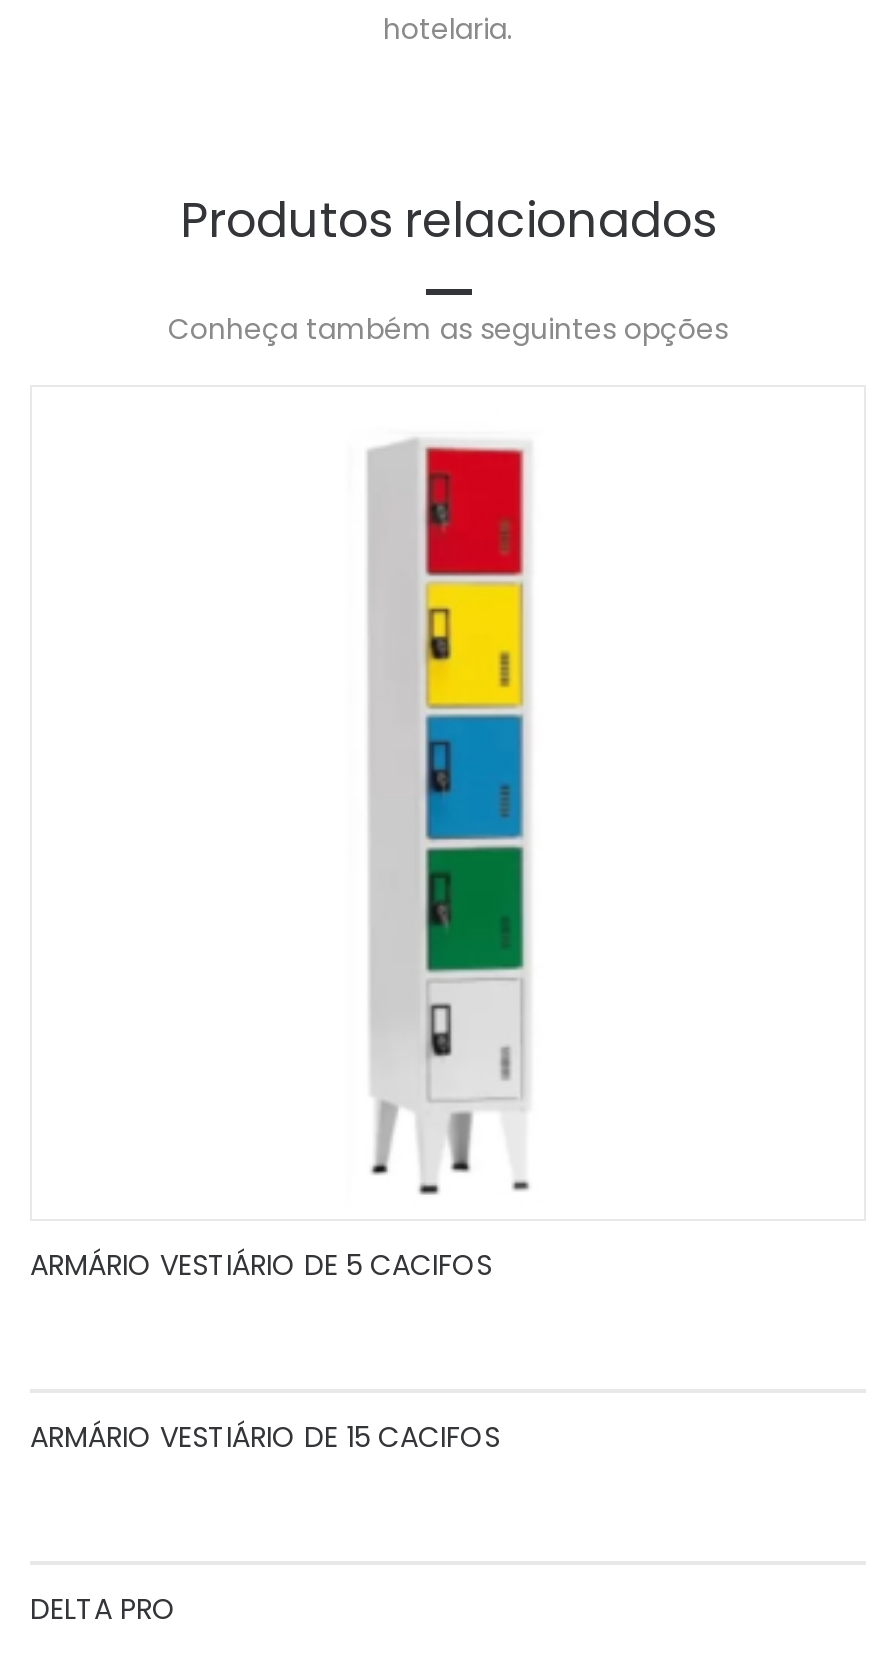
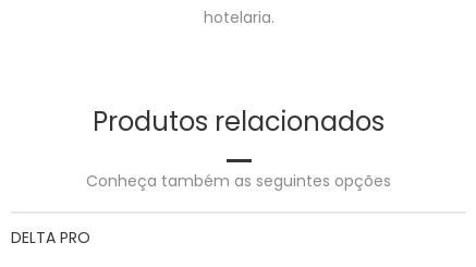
- [image]
- ARMÁRIO VESTIÁRIO DE 5 CACIFOS

- ARMÁRIO VESTIÁRIO DE 15 CACIFOS
